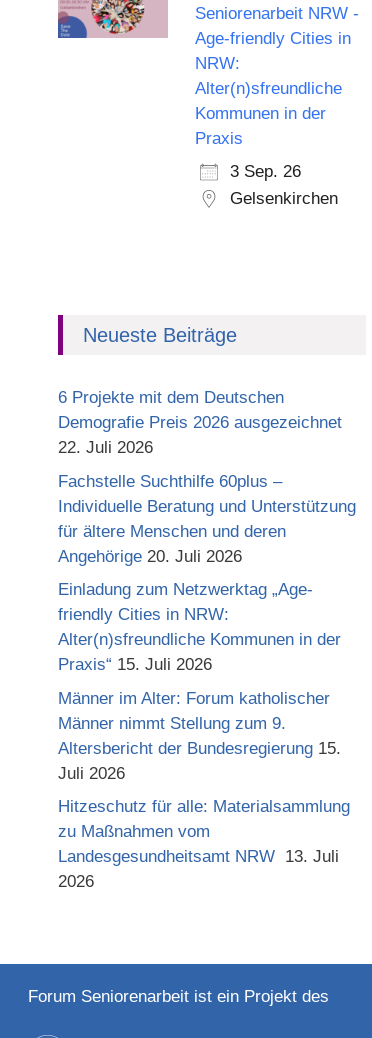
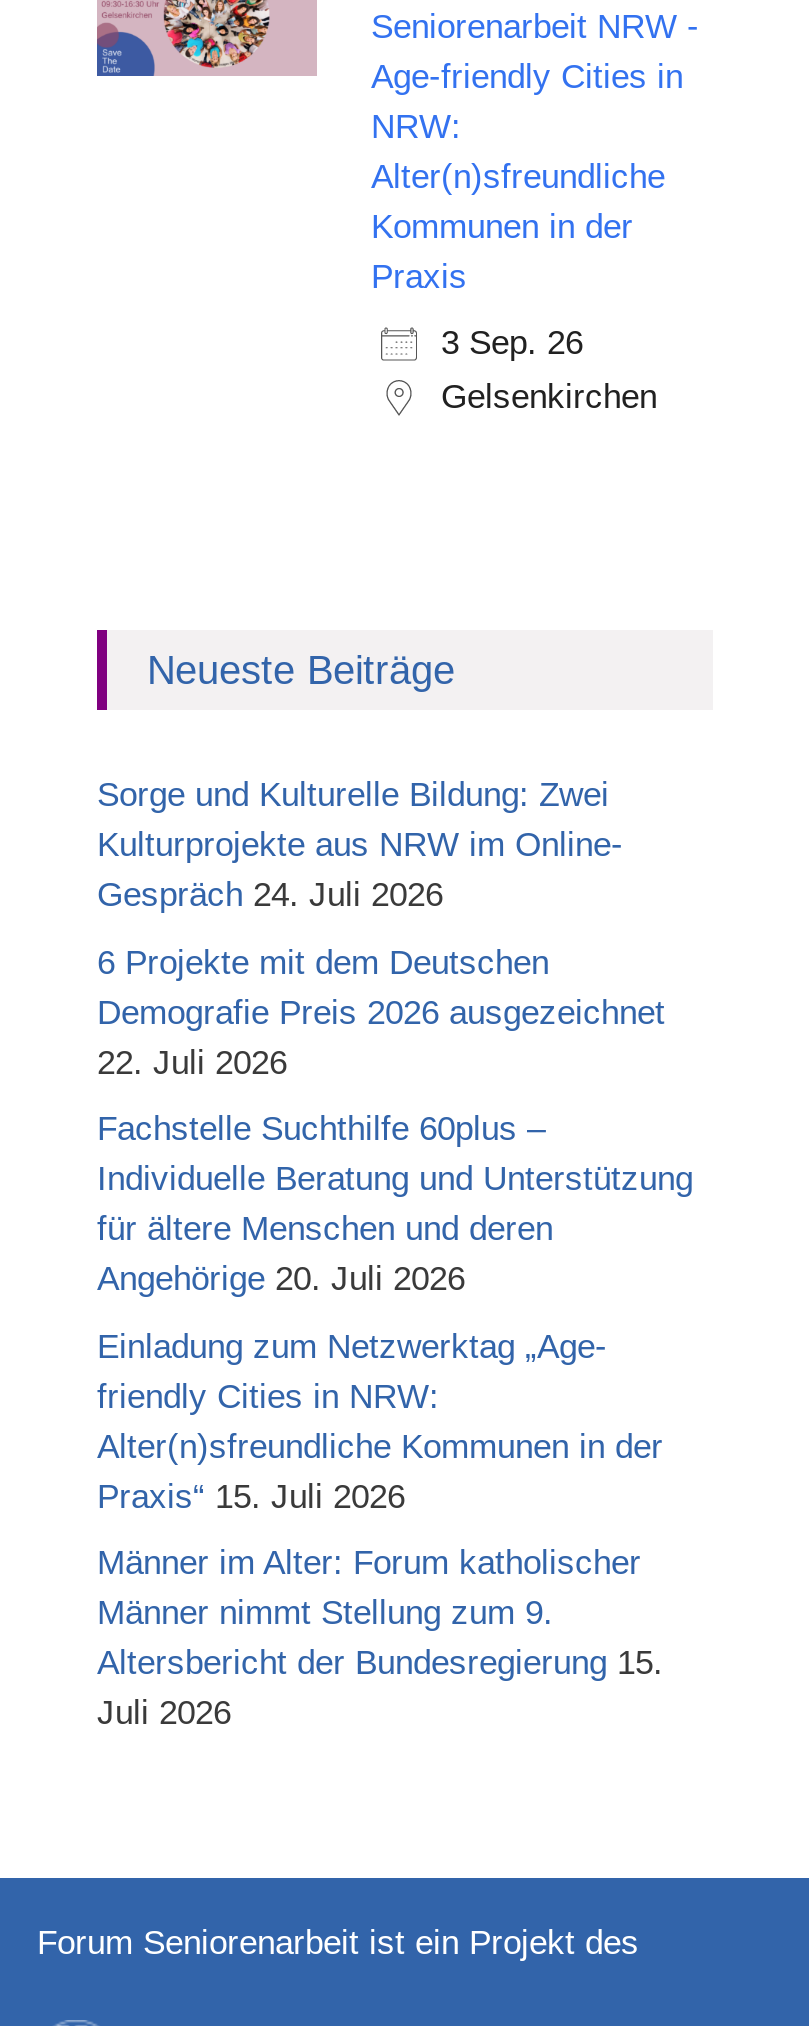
+ Sorge und Kulturelle Bildung: Zwei
+ Kulturprojekte aus NRW im Online-
+ Gespräch 24. Juli 2026

moved down: 6 Projekte mit dem Deutschen | Demografie Preis 2026 ausgezeichnet | 22. Juli 2026 | ... | Altersbericht der Bundesregierung 15. | Juli 2026

- Hitzeschutz für alle: Materialsammlung
- zu Maßnahmen vom
- Landesgesundheitsamt NRW 13. Juli
- 2026
